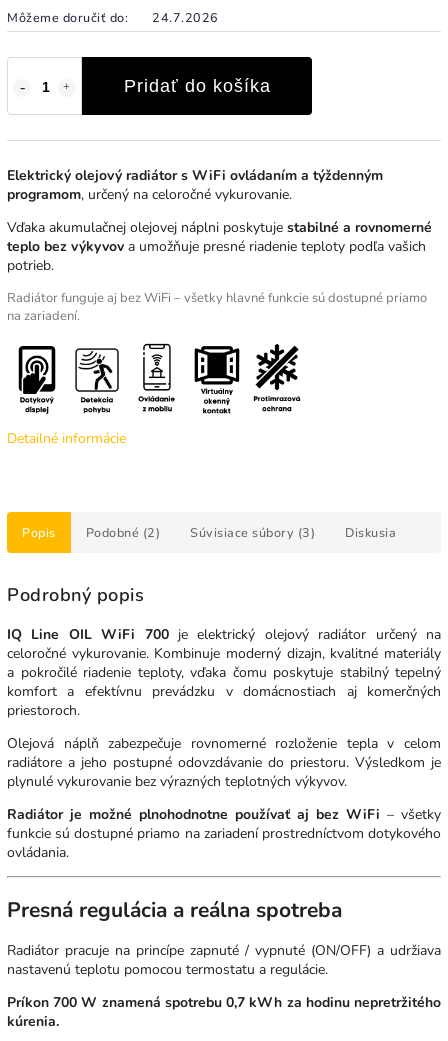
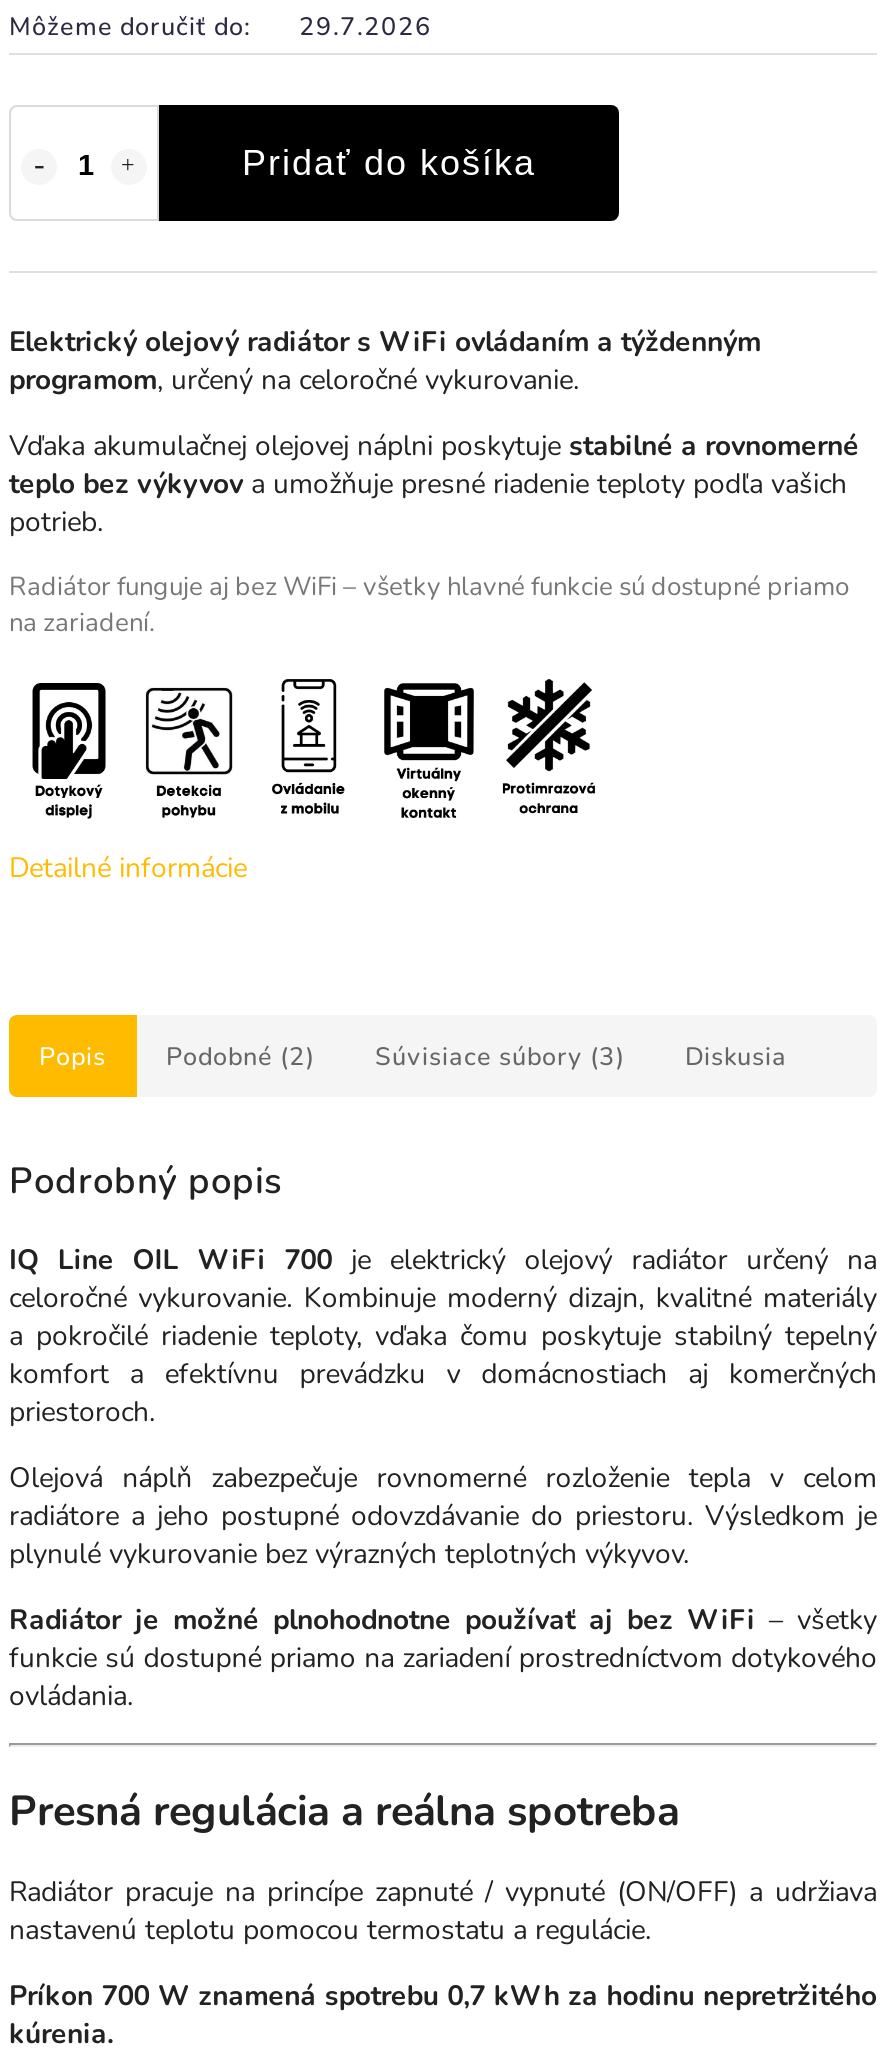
- Môžeme doručiť do: 24.7.2026
+ Môžeme doručiť do: 29.7.2026
